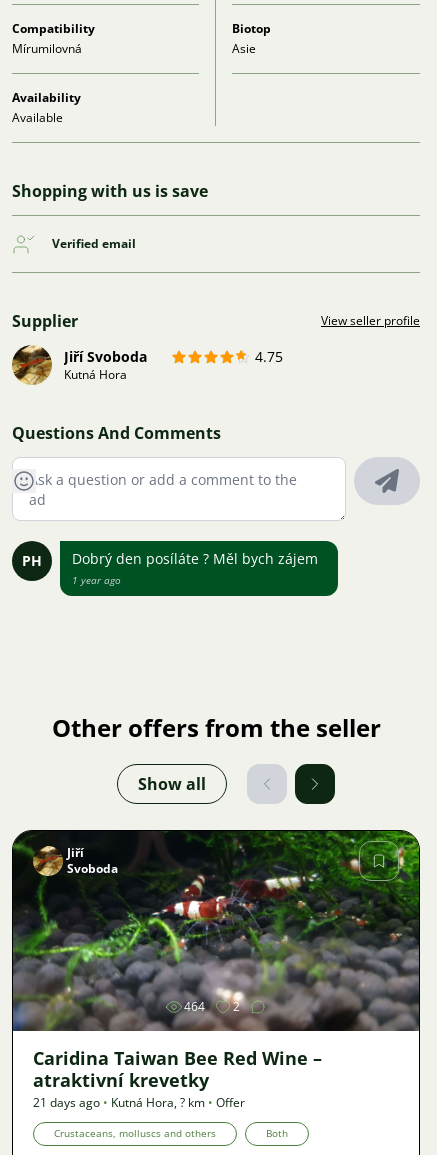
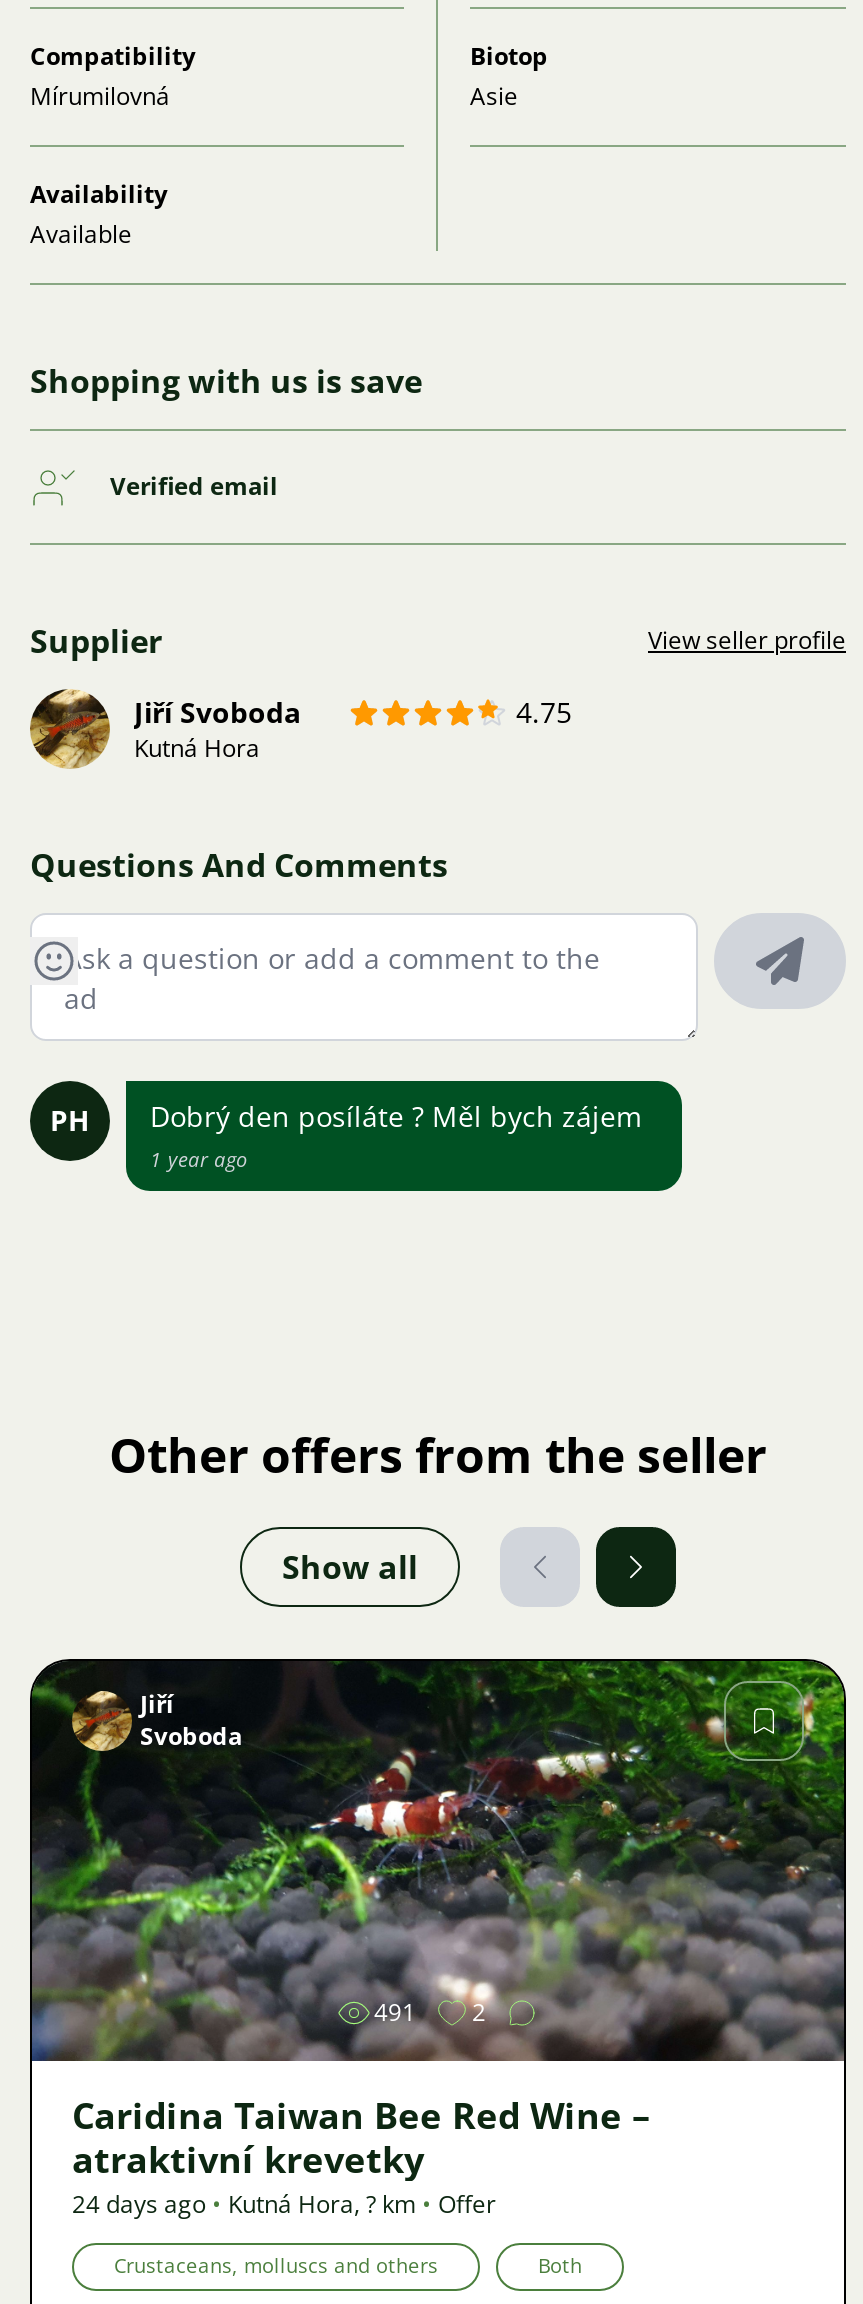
- 464
+ 491

- 21 days ago • Kutná Hora,? km • Offer
+ 24 days ago • Kutná Hora,? km • Offer
